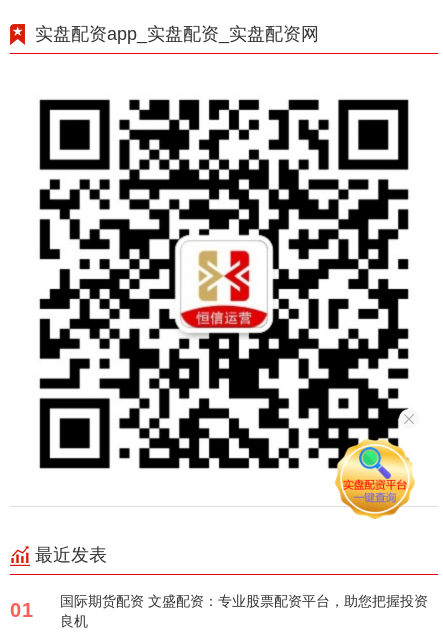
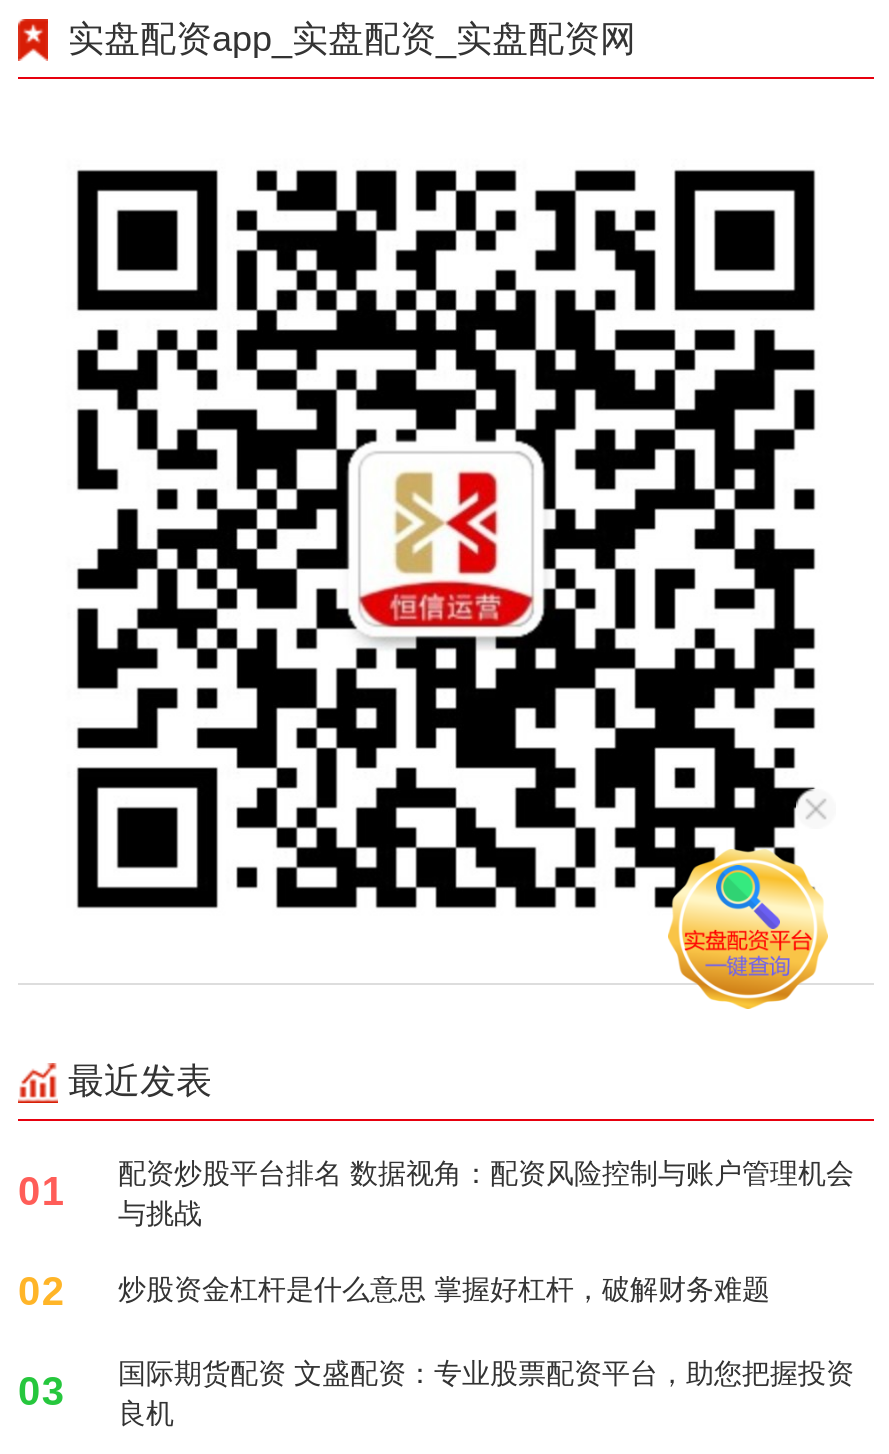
+ 配资炒股平台排名 数据视角：配资风险控制与账户管理机会
+ 与挑战
+ 02
+ 炒股资金杠杆是什么意思 掌握好杠杆，破解财务难题
+ 03
